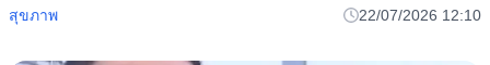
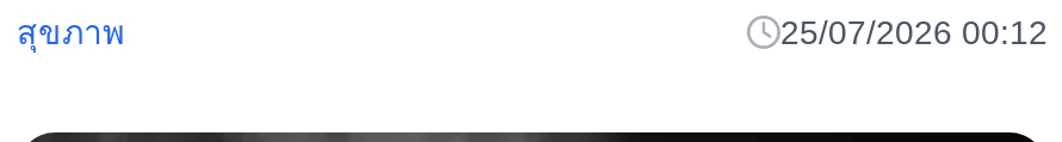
- 22/07/2026 12:10
+ 25/07/2026 00:12
